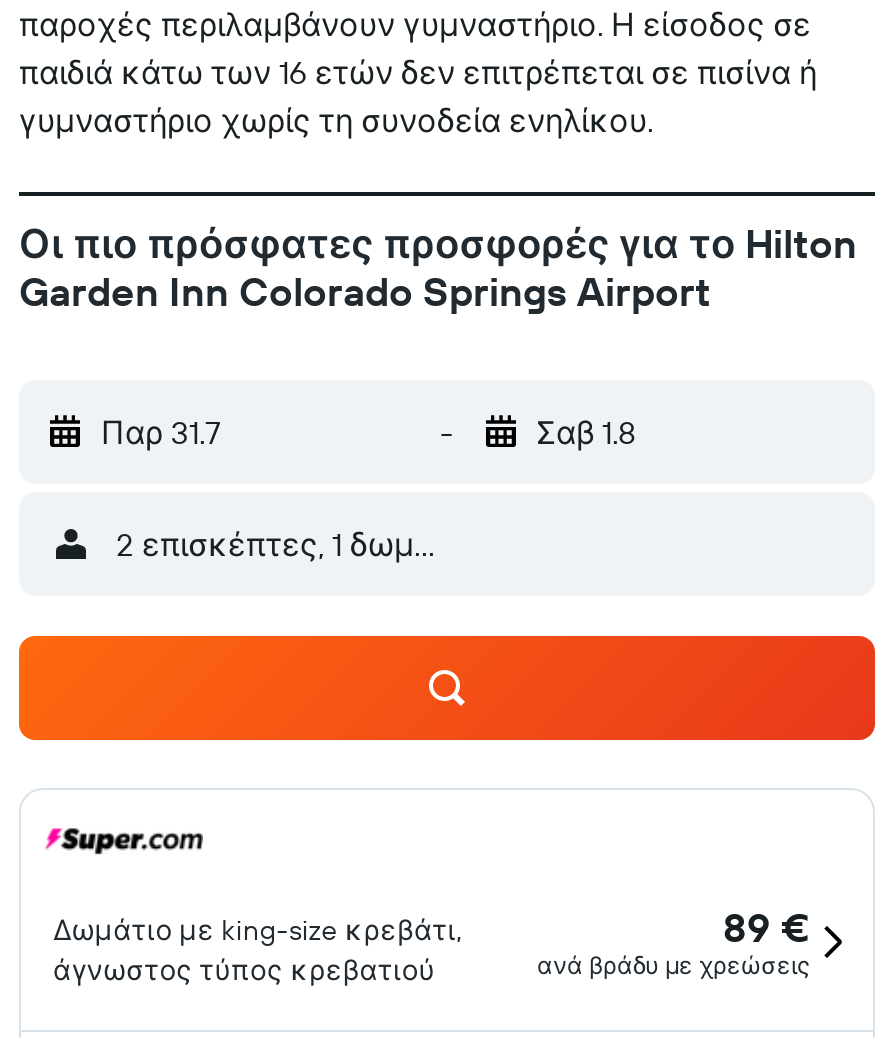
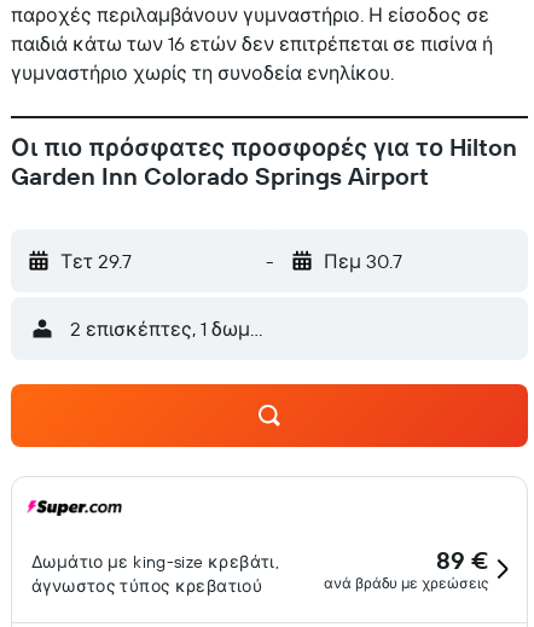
- Παρ 31.7
+ Τετ 29.7

- Σαβ 1.8
+ Πεμ 30.7
